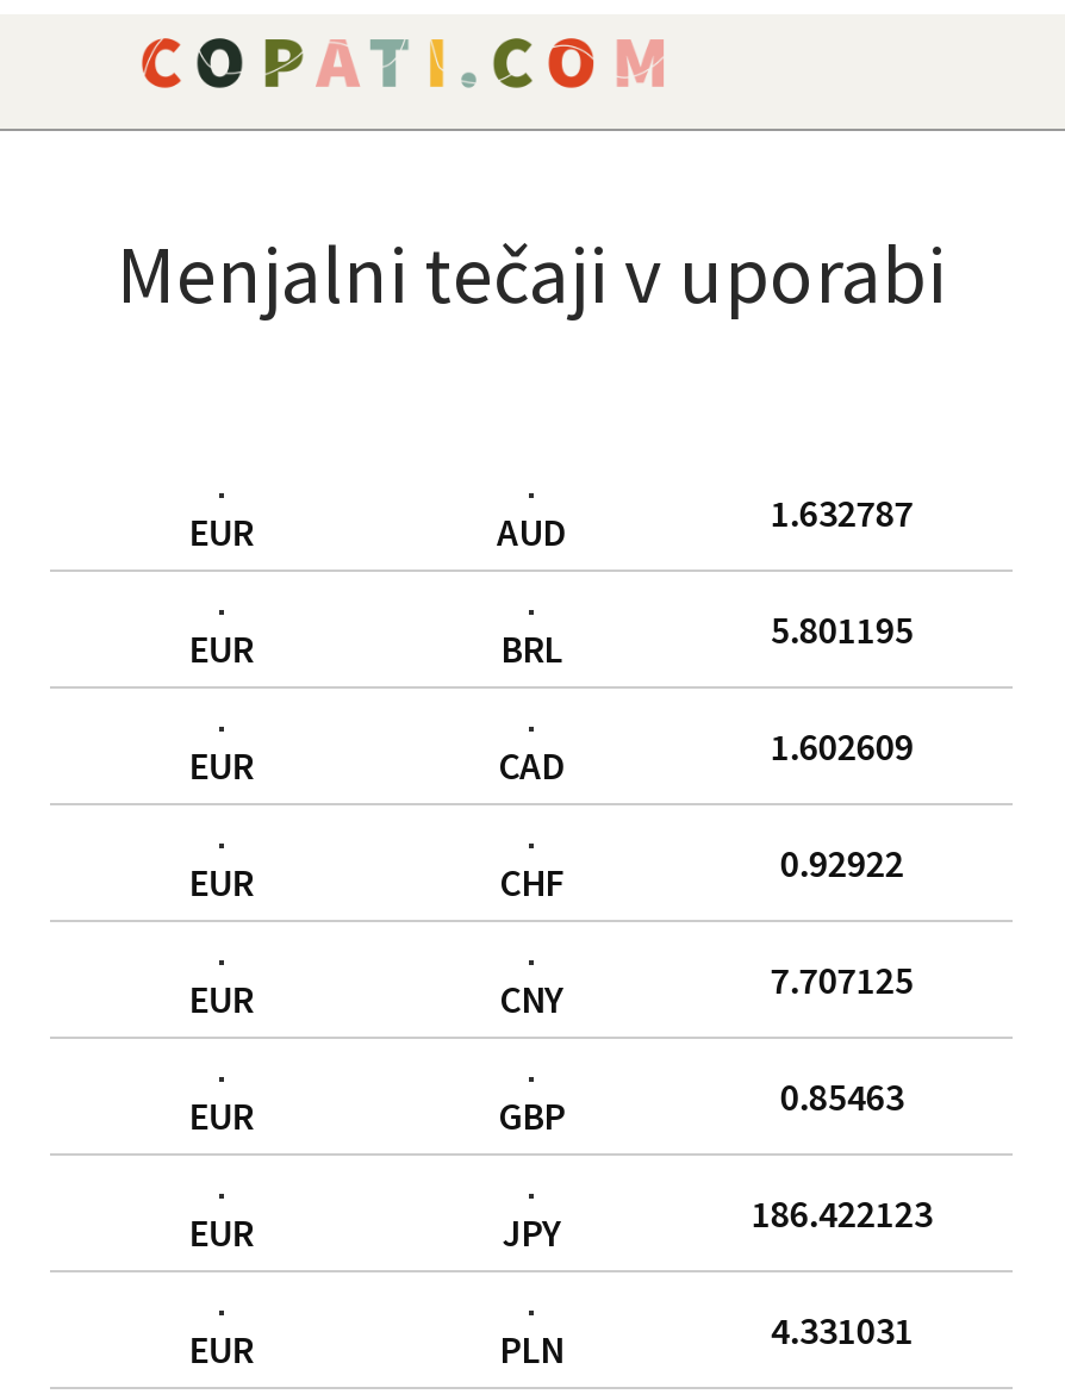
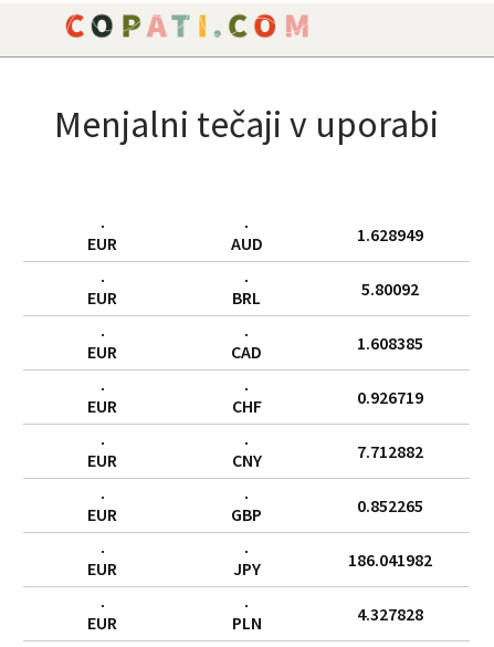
- 1.632787
+ 1.628949

- 5.801195
+ 5.80092

- 1.602609
+ 1.608385

- 0.92922
+ 0.926719

- 7.707125
+ 7.712882

- 0.85463
+ 0.852265

- 186.422123
+ 186.041982

- 4.331031
+ 4.327828
